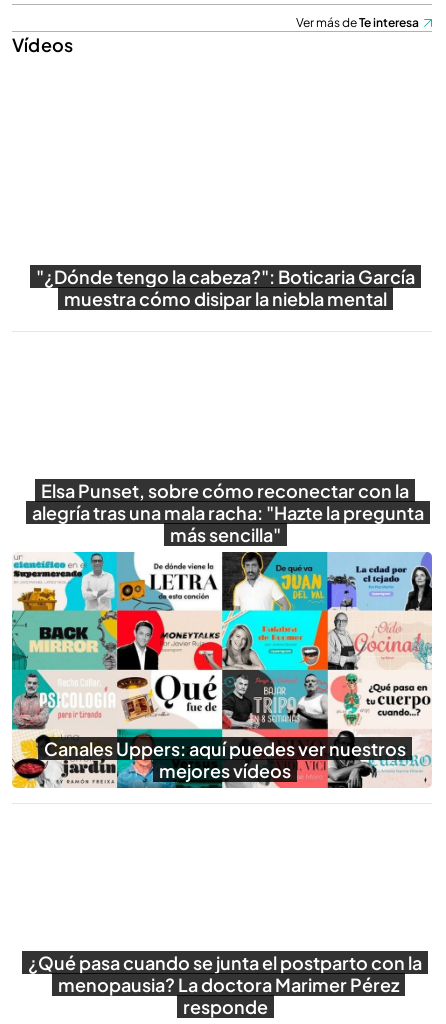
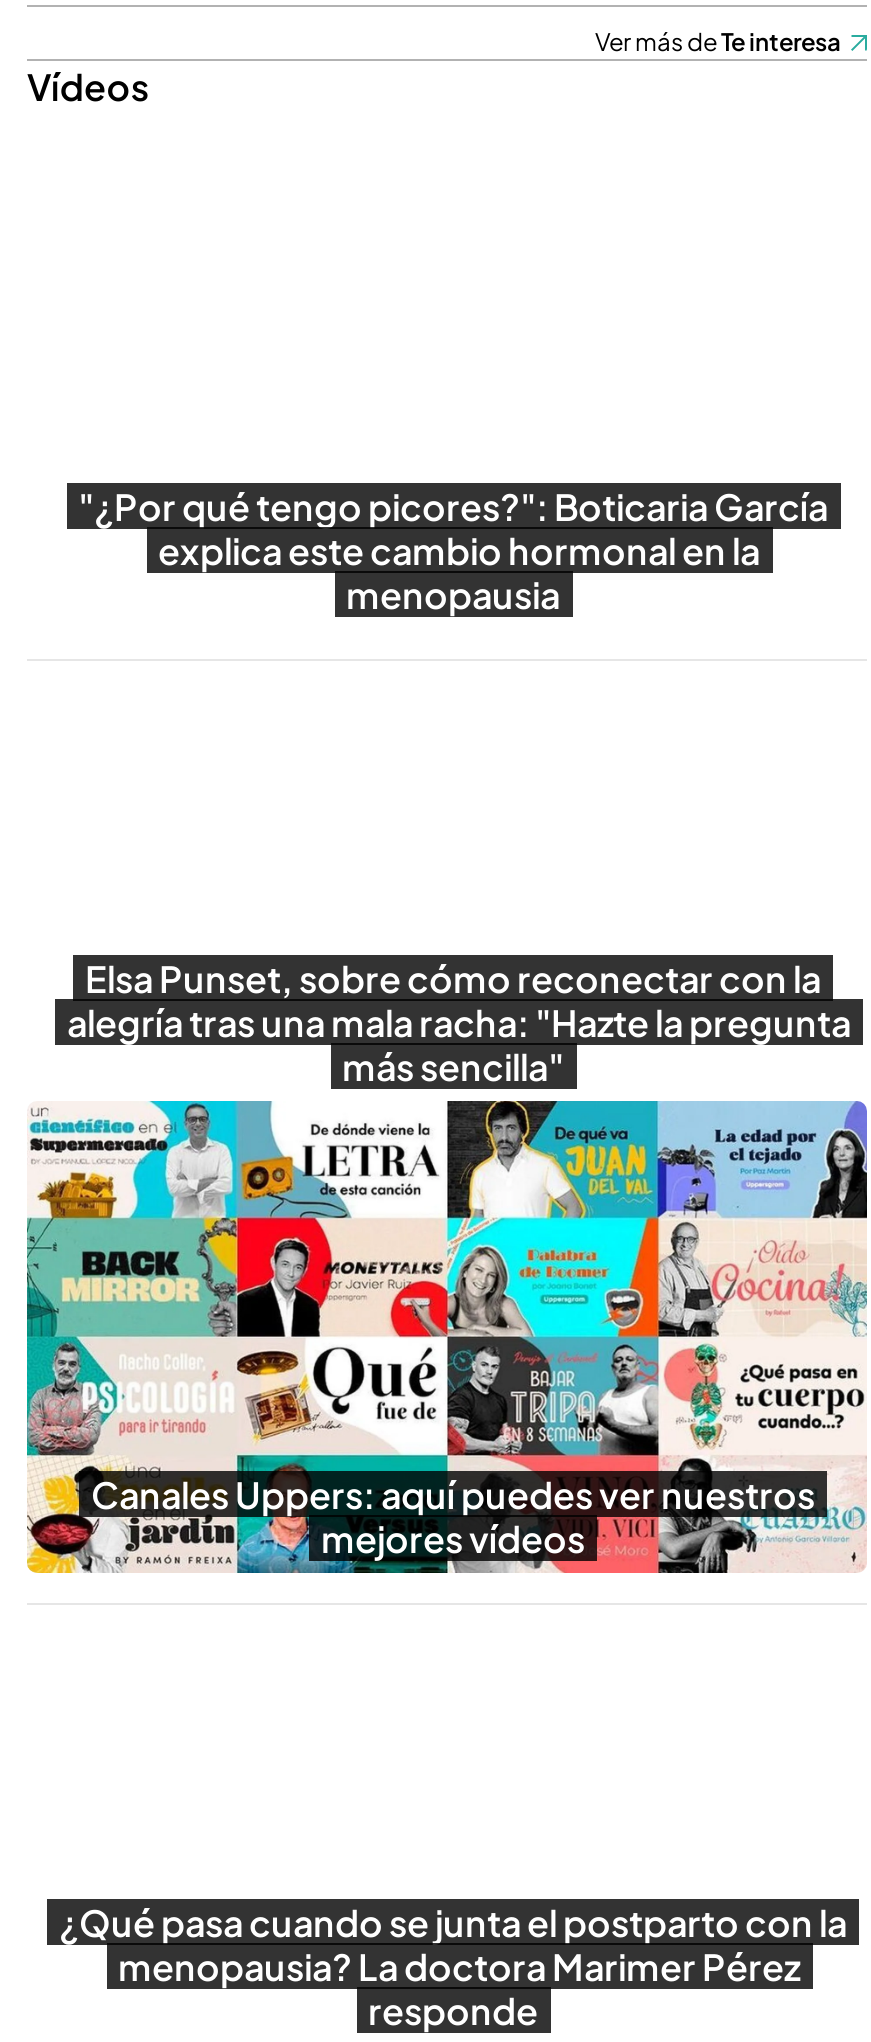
- "¿Dónde tengo la cabeza?": Boticaria García
- muestra cómo disipar la niebla mental
+ "¿Por qué tengo picores?": Boticaria García
+ explica este cambio hormonal en la
+ menopausia
